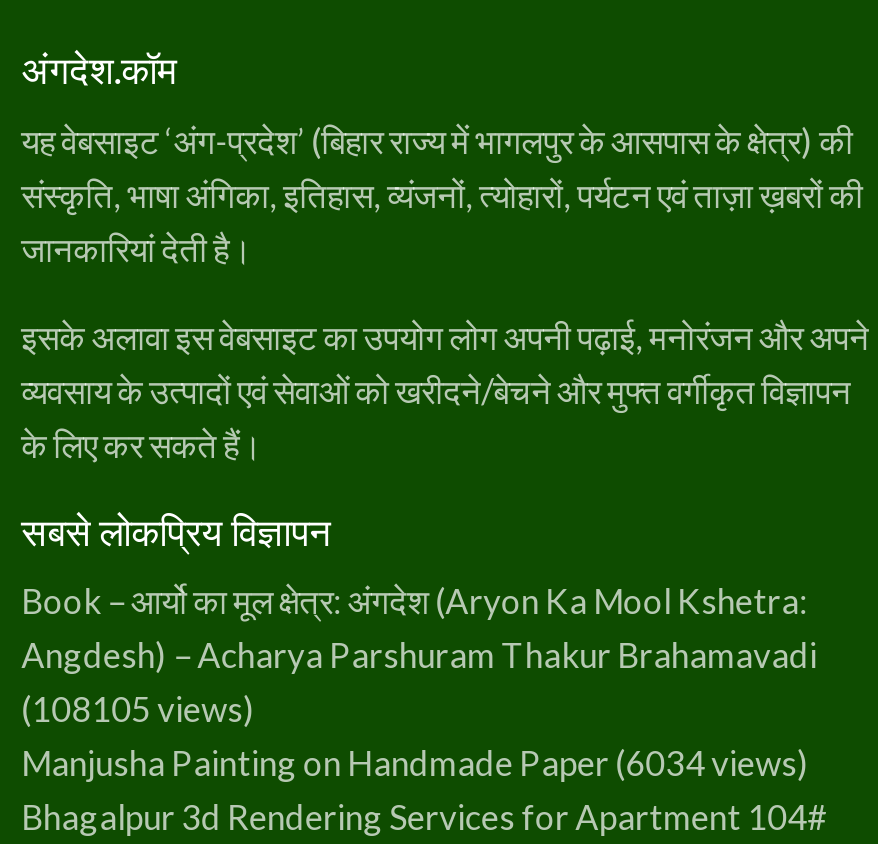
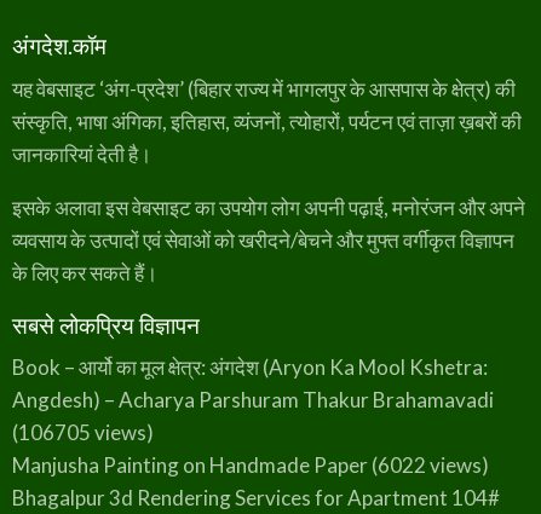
- (108105 views)
+ (106705 views)

- Manjusha Painting on Handmade Paper (6034 views)
+ Manjusha Painting on Handmade Paper (6022 views)
